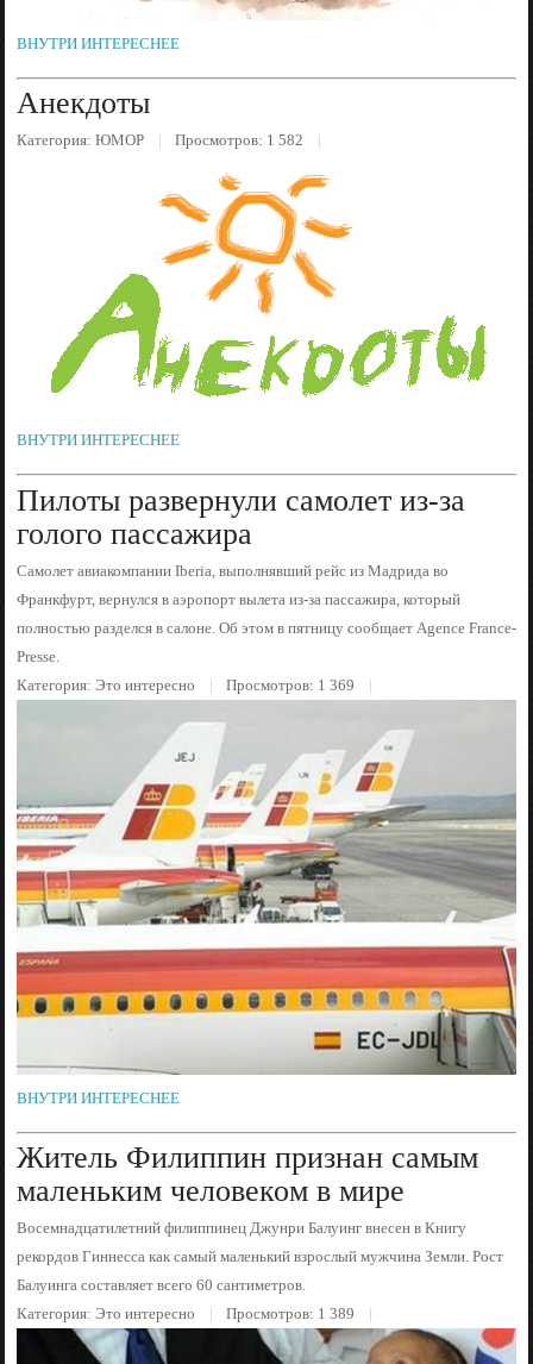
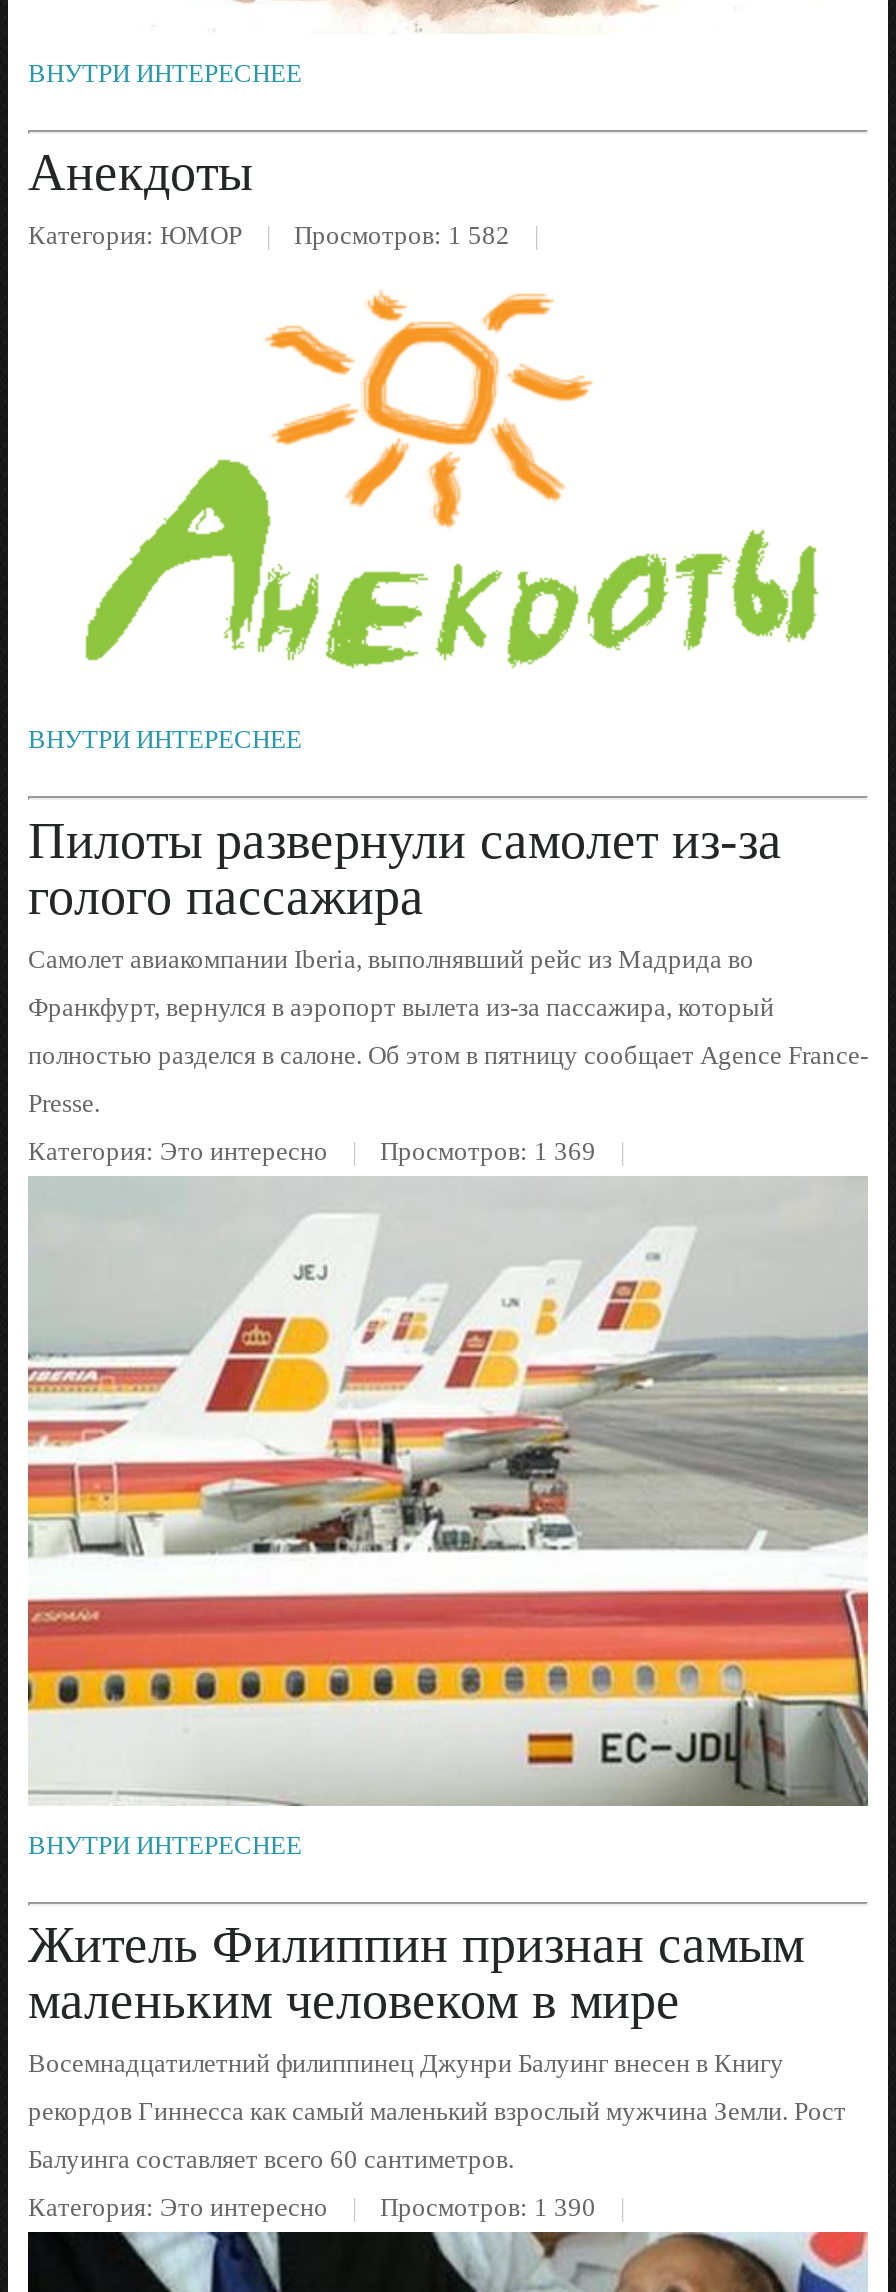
- Категория: Это интересно Просмотров: 1 389
+ Категория: Это интересно Просмотров: 1 390
